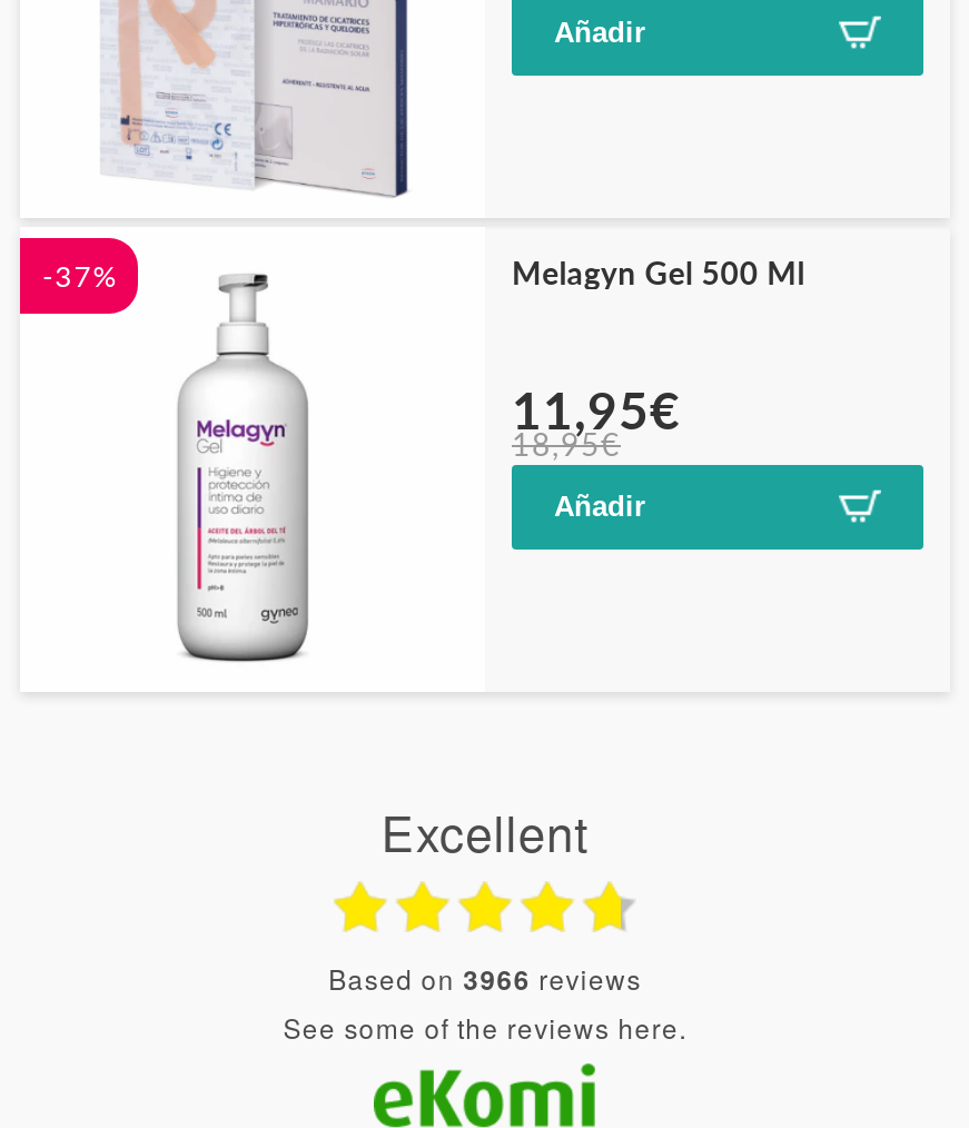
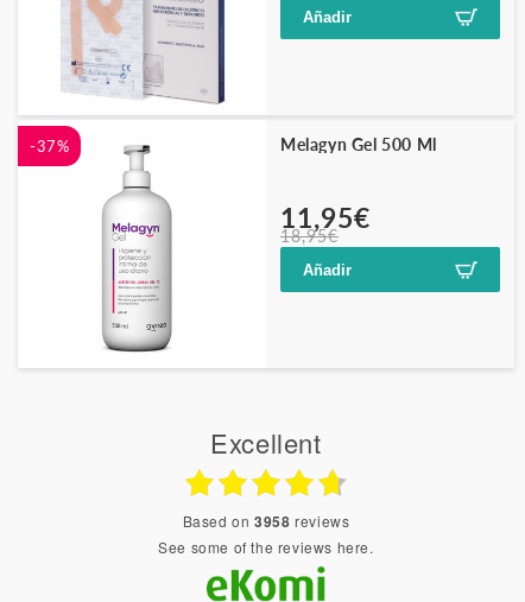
- based on 3966 reviews
+ based on 3958 reviews
